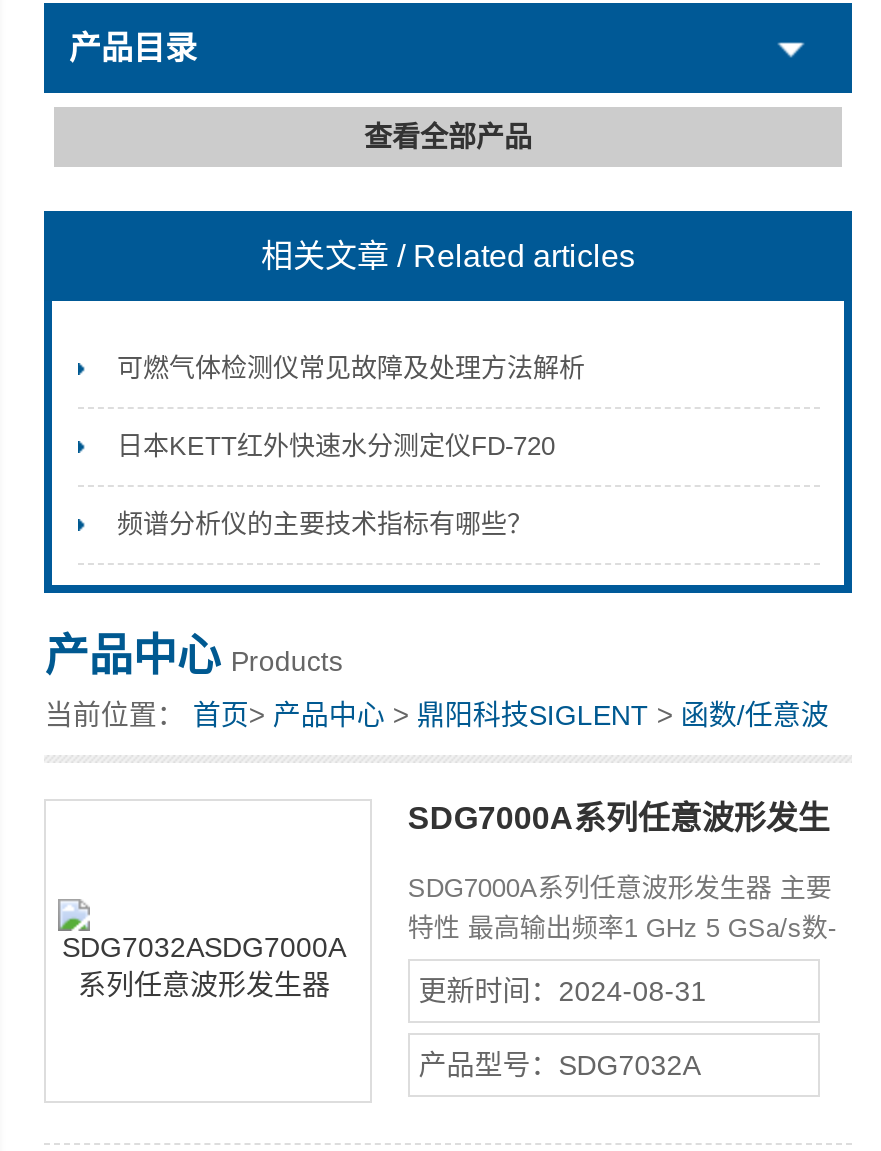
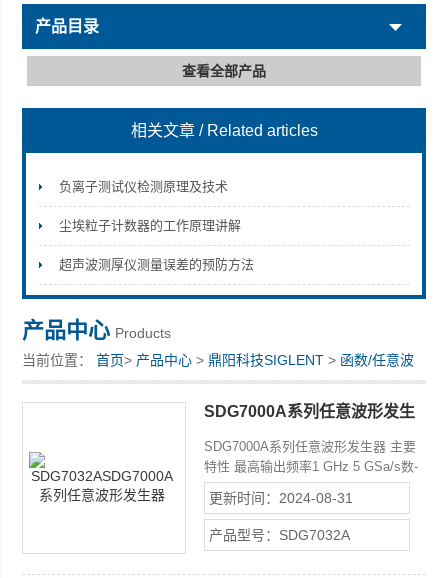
- 可燃气体检测仪常见故障及处理方法解析
+ 负离子测试仪检测原理及技术

- 日本KETT红外快速水分测定仪FD-720
+ 尘埃粒子计数器的工作原理讲解

- 频谱分析仪的主要技术指标有哪些？
+ 超声波测厚仪测量误差的预防方法
